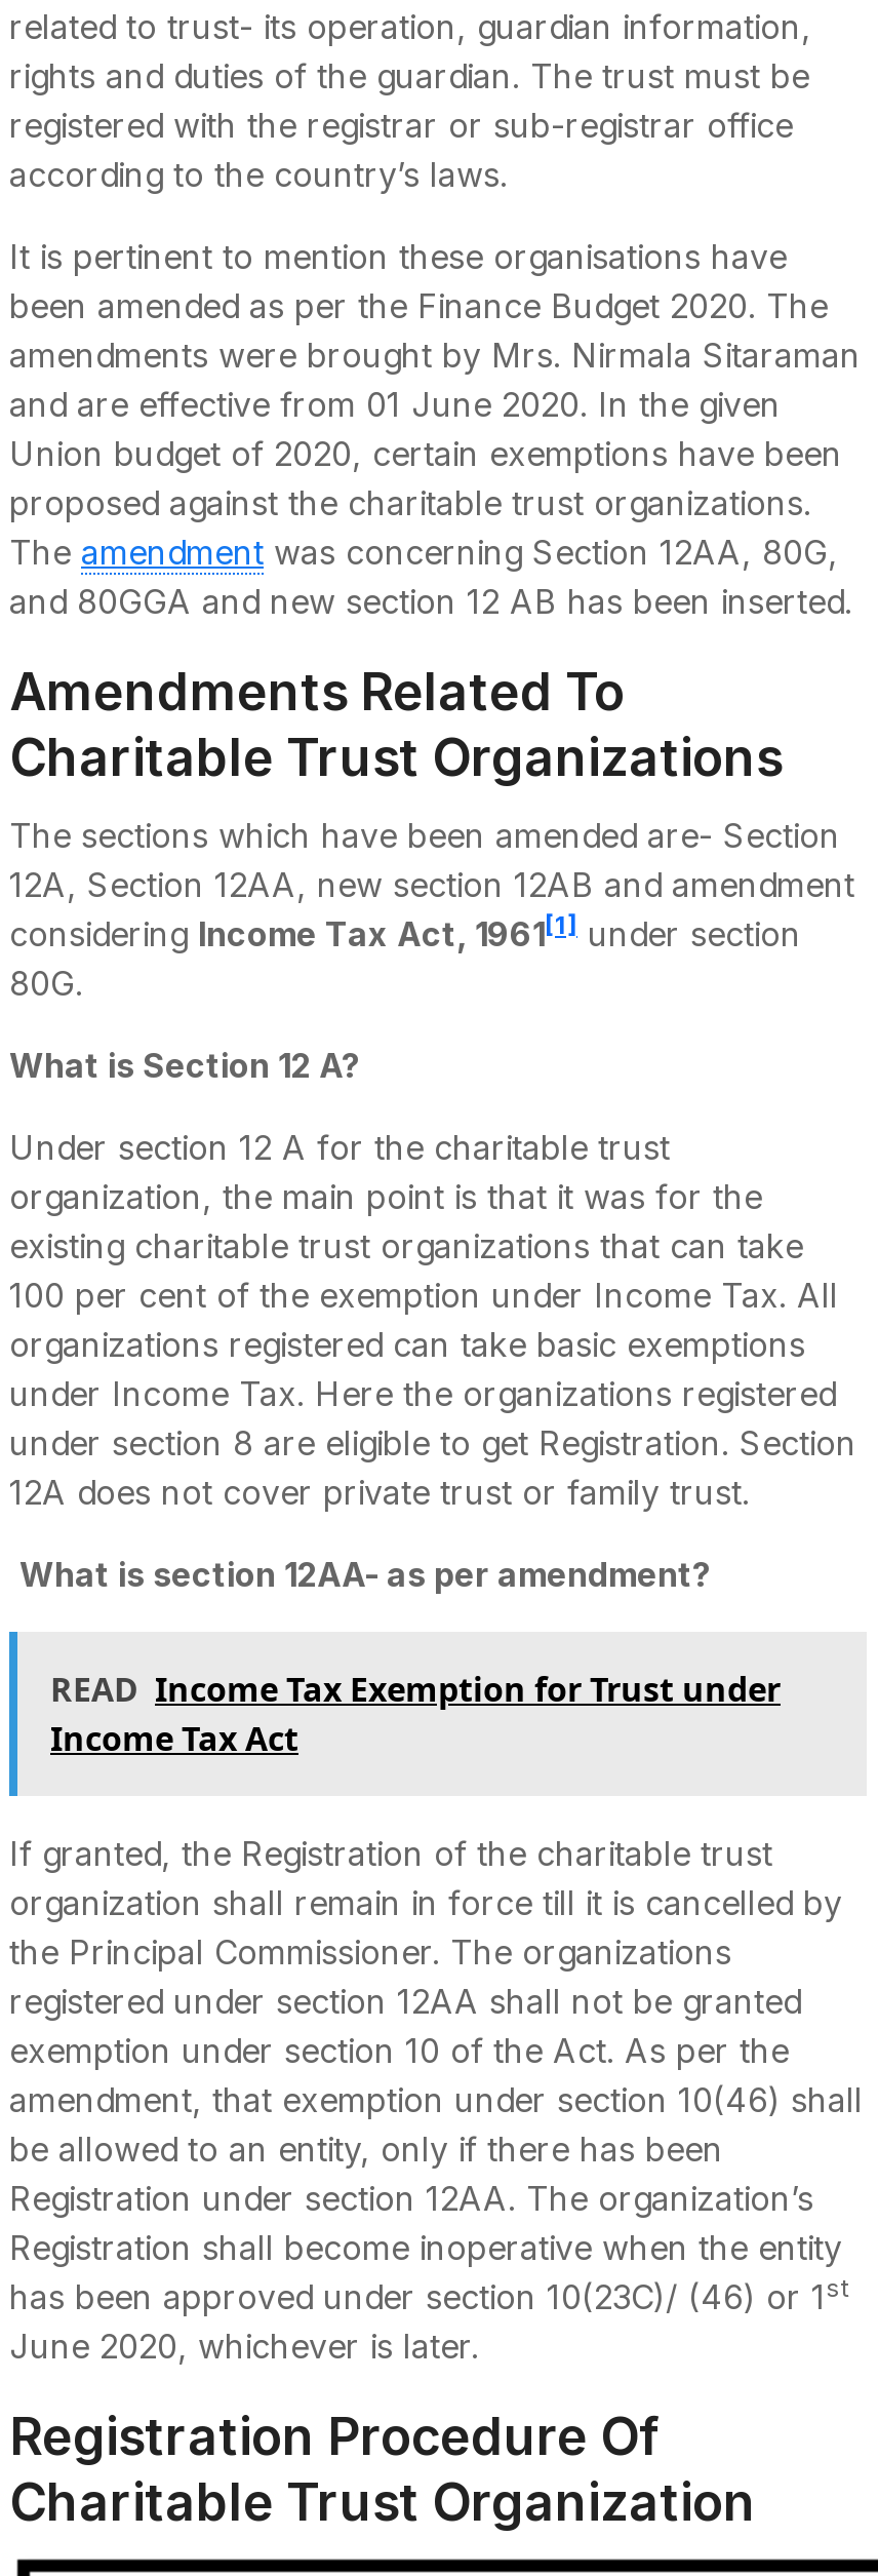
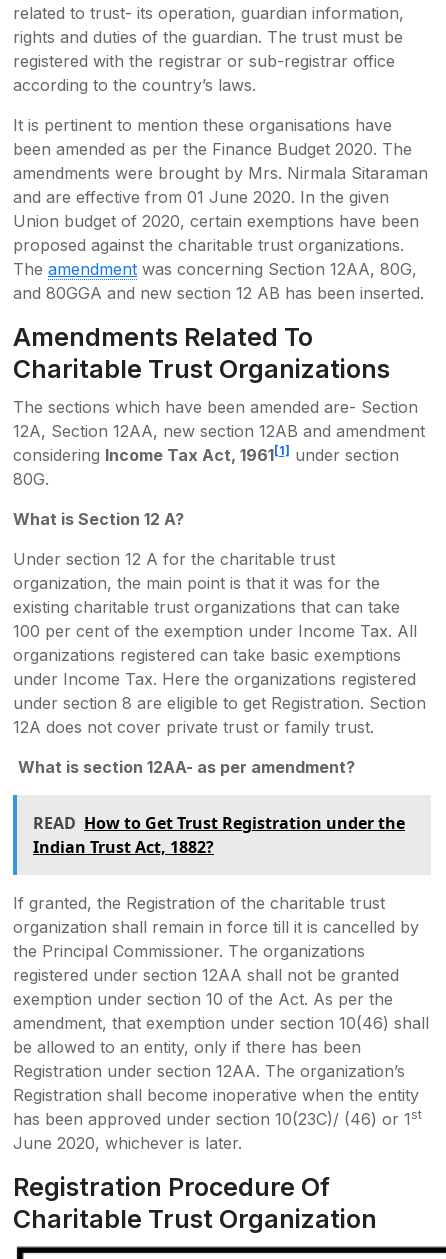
- READ Income Tax Exemption for Trust under
- Income Tax Act
+ READ How to Get Trust Registration under the
+ Indian Trust Act, 1882?
